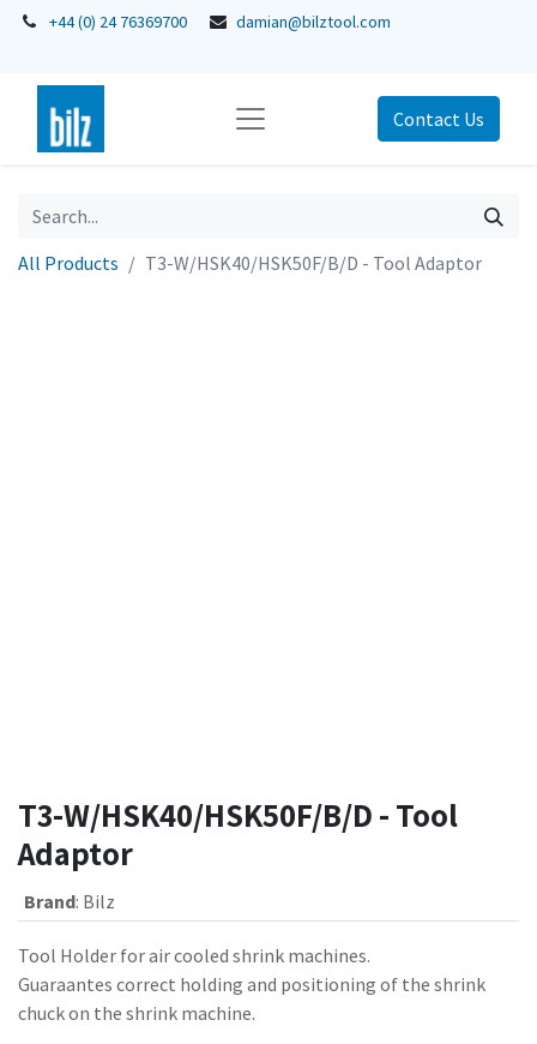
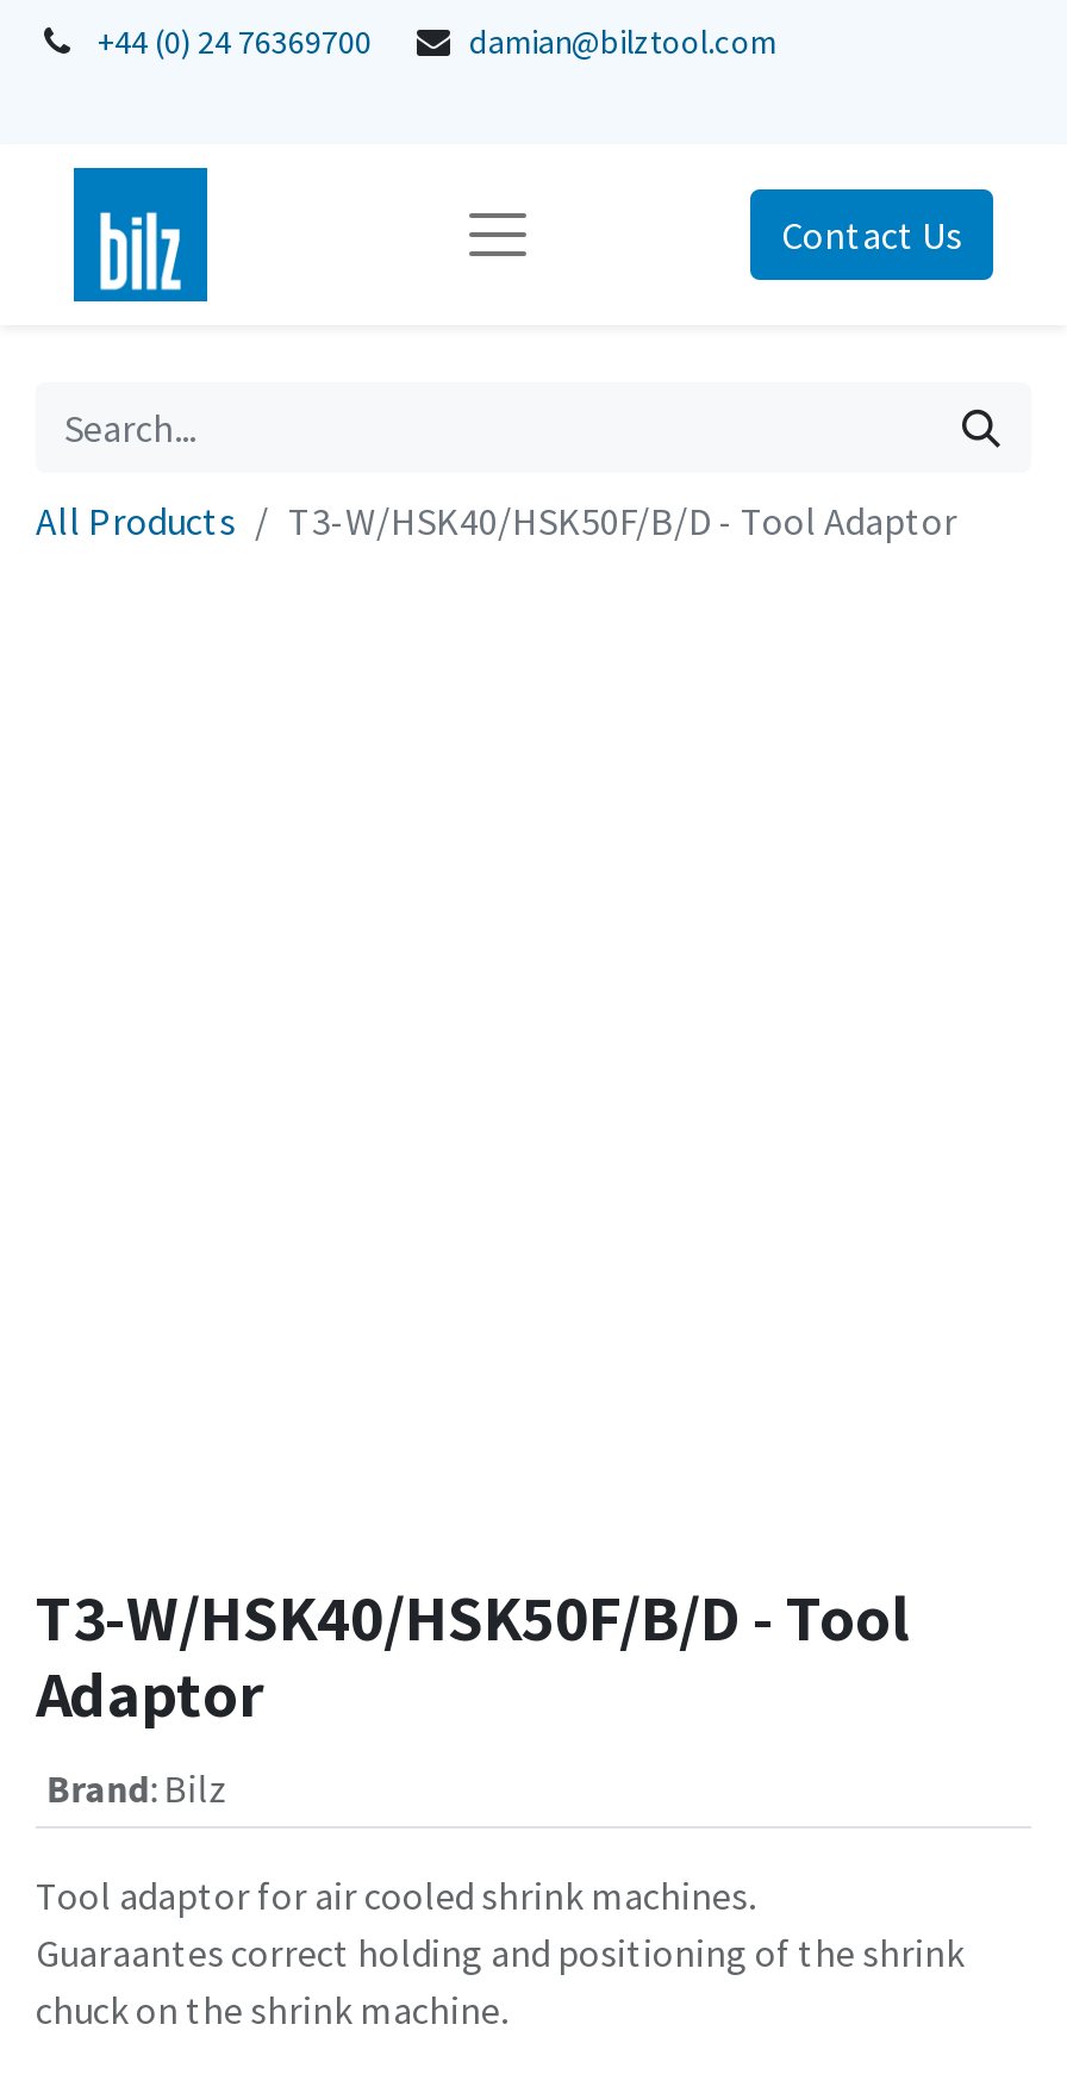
- Tool Holder for air cooled shrink machines.
+ Tool adaptor for air cooled shrink machines.
